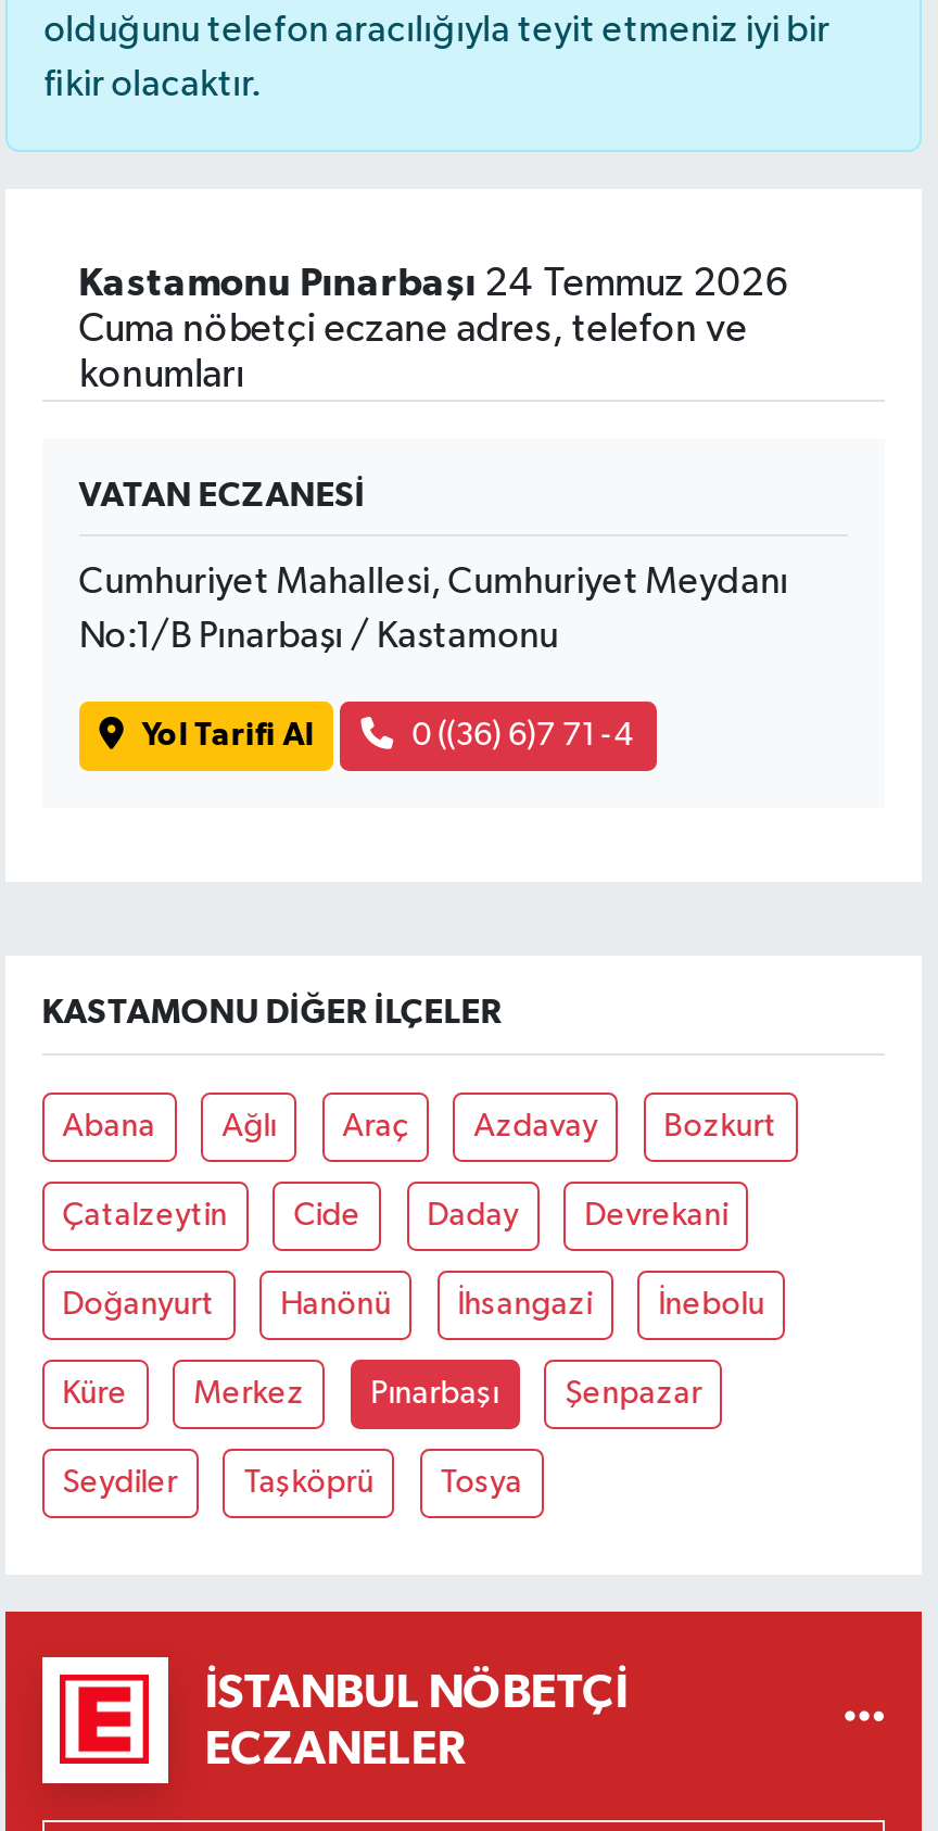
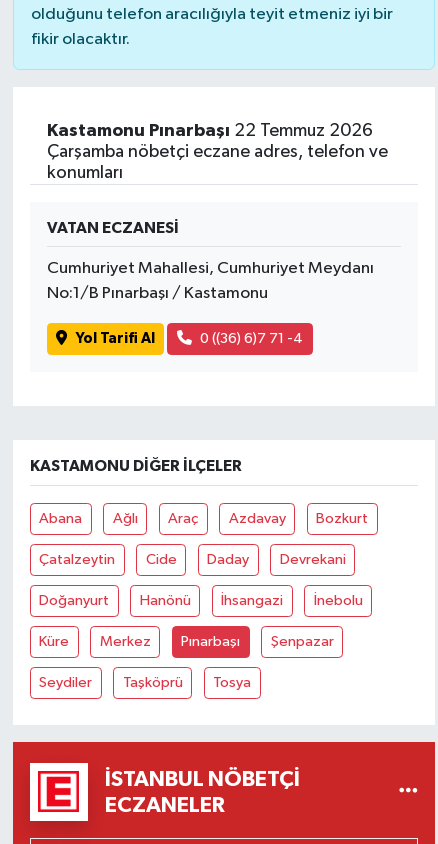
- Kastamonu Pınarbaşı 24 Temmuz 2026
+ Kastamonu Pınarbaşı 22 Temmuz 2026

- Cuma nöbetçi eczane adres, telefon ve
+ Çarşamba nöbetçi eczane adres, telefon ve
